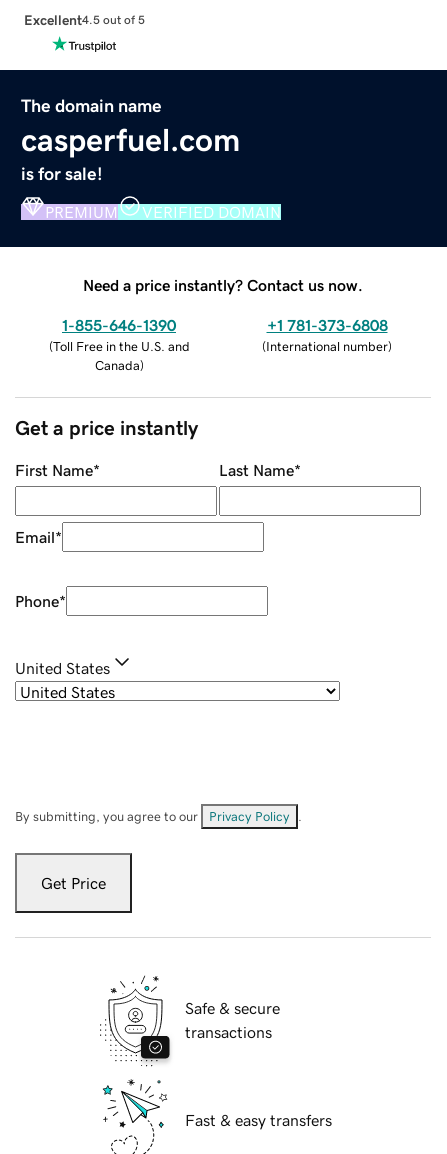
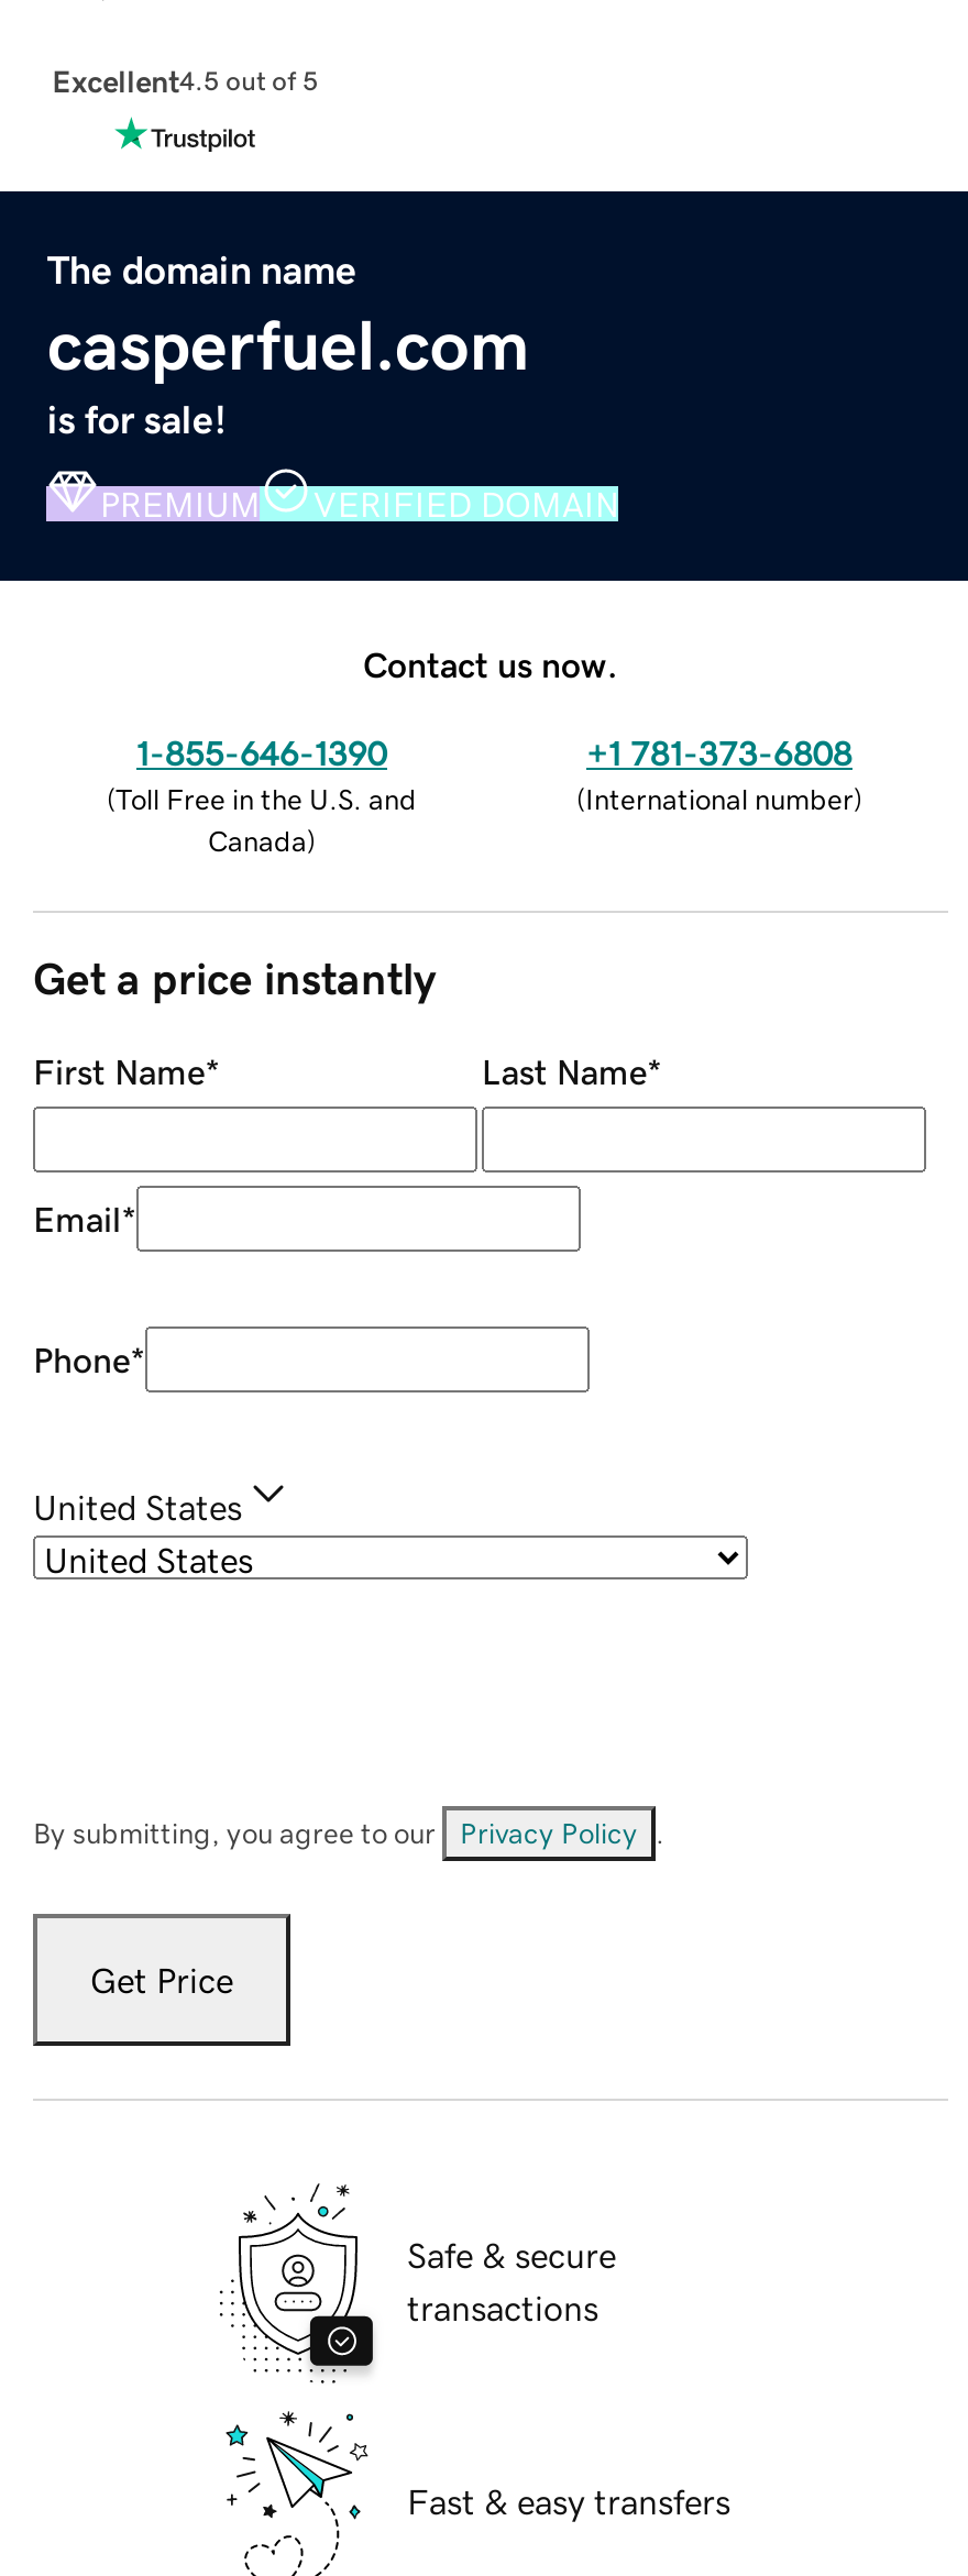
- Need a price instantly? Contact us now.
+ Contact us now.
